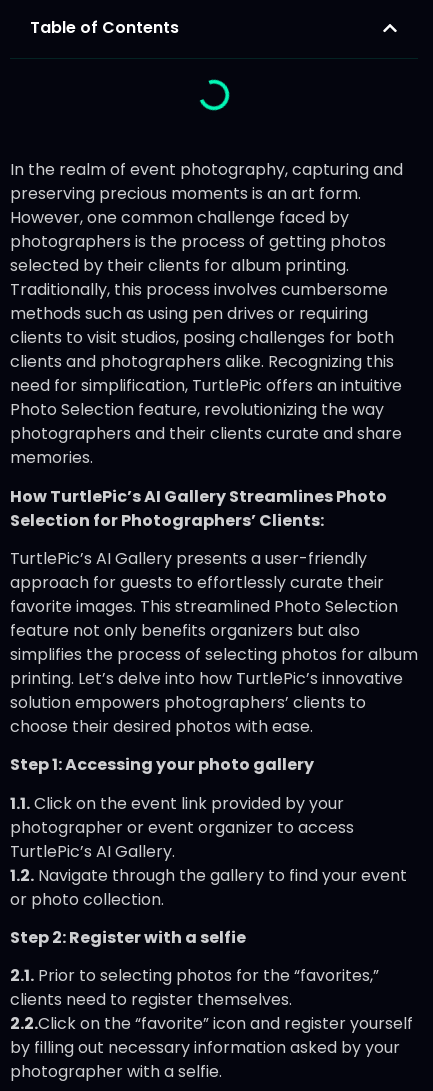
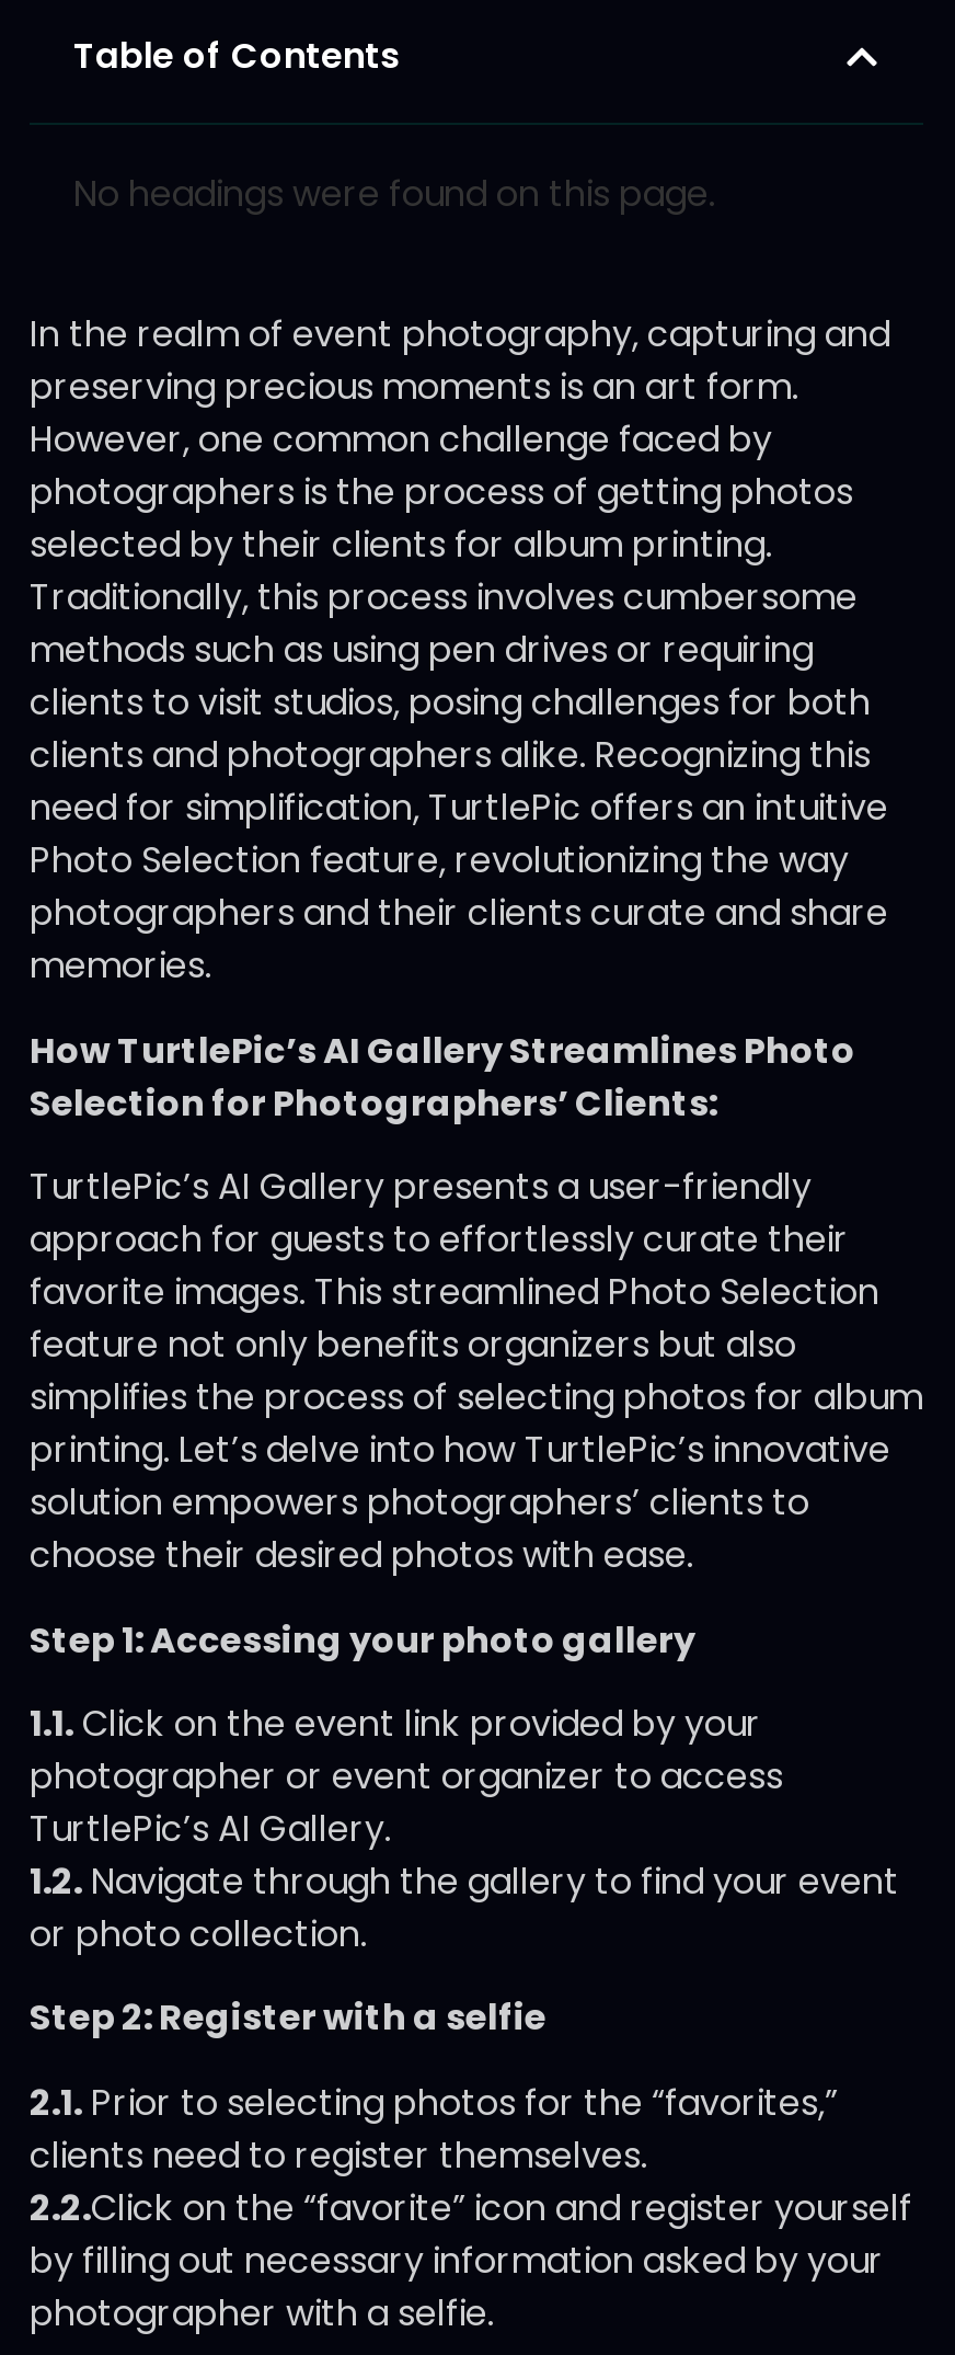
+ No headings were found on this page.
